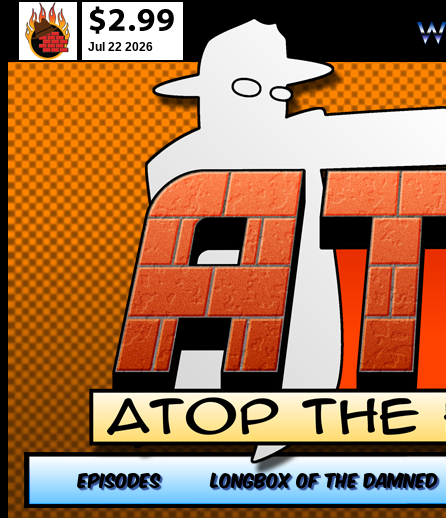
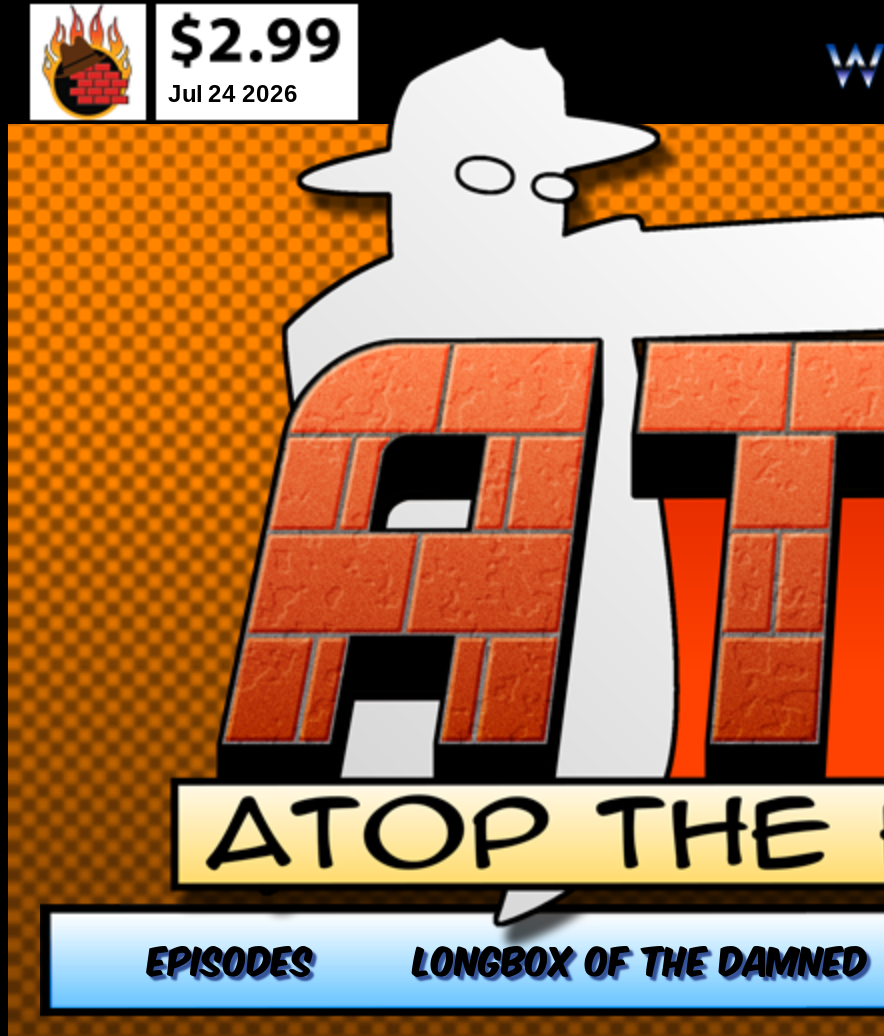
- Jul 22 2026
+ Jul 24 2026
